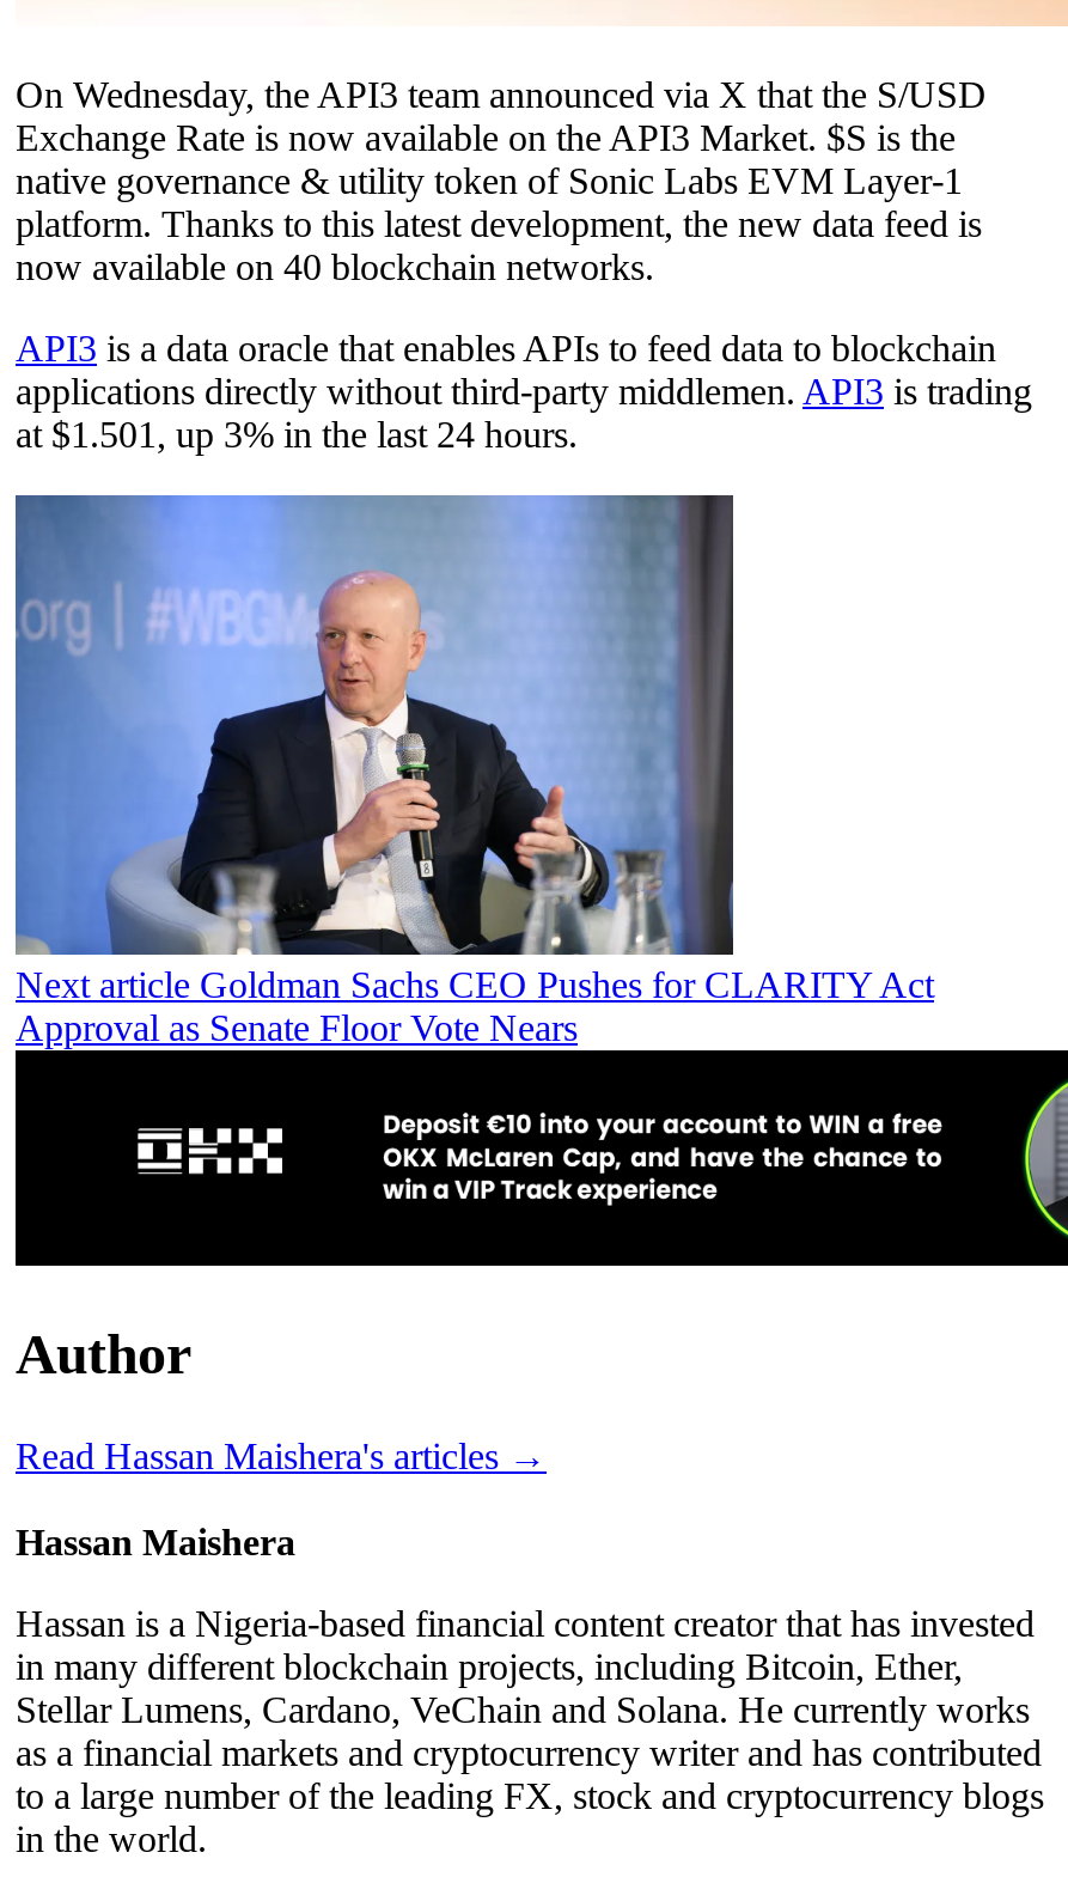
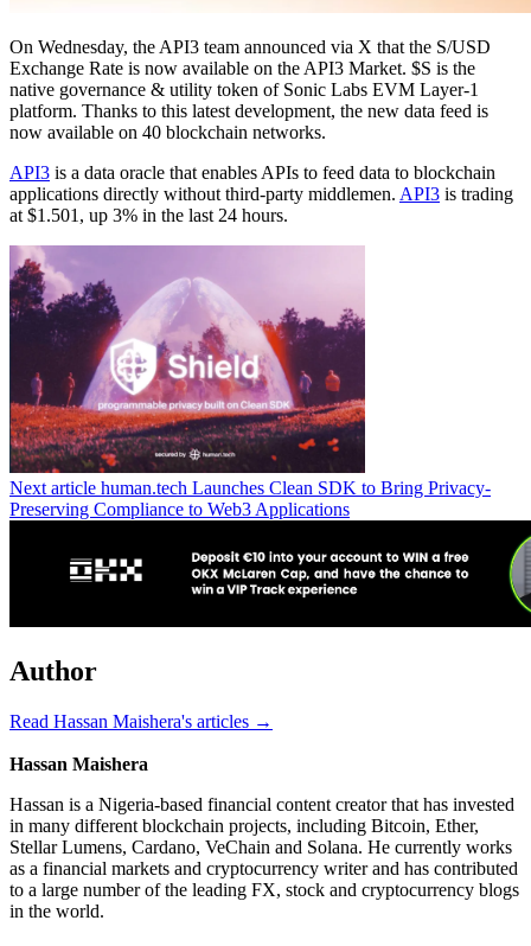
- [image]
- Next article Goldman Sachs CEO Pushes for CLARITY Act
- Approval as Senate Floor Vote Nears
+ [image]
+ Next article human.tech Launches Clean SDK to Bring Privacy-
+ Preserving Compliance to Web3 Applications
